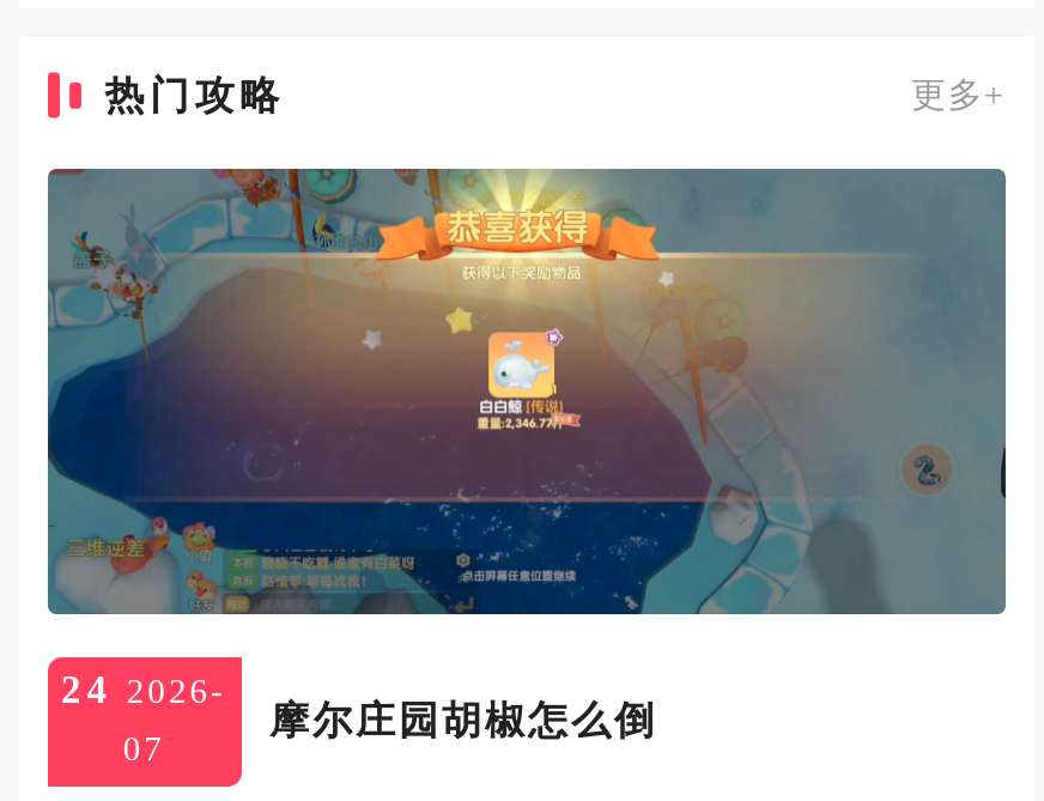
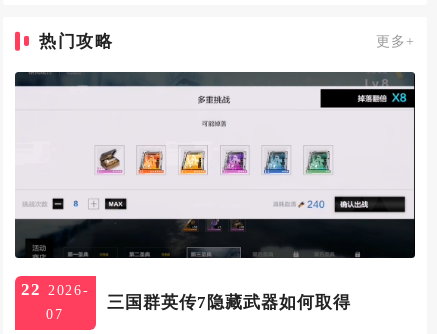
- [image]
- 24 2026-
+ [image]
+ 22 2026-

- 摩尔庄园胡椒怎么倒
+ 三国群英传7隐藏武器如何取得
